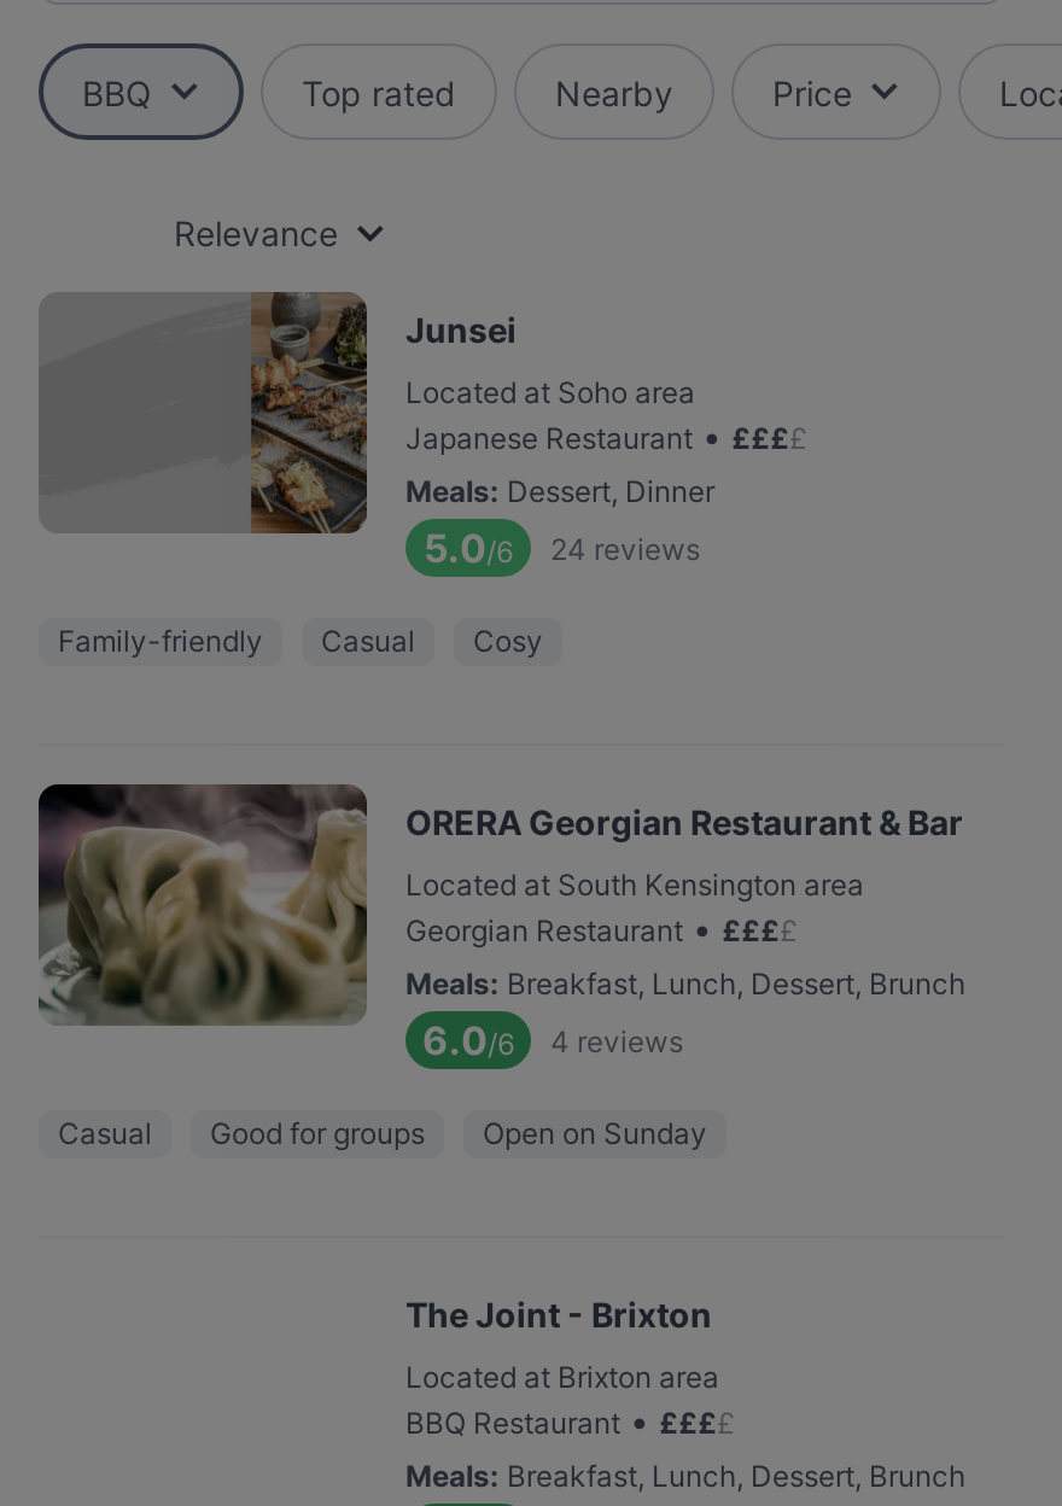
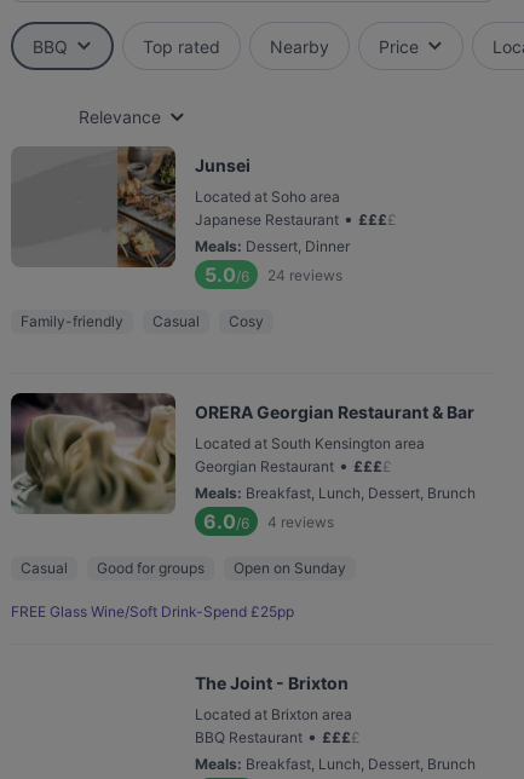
+ FREE Glass Wine/Soft Drink-Spend £25pp
